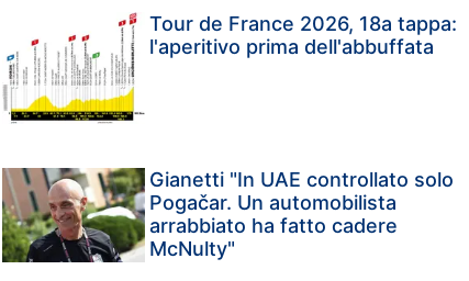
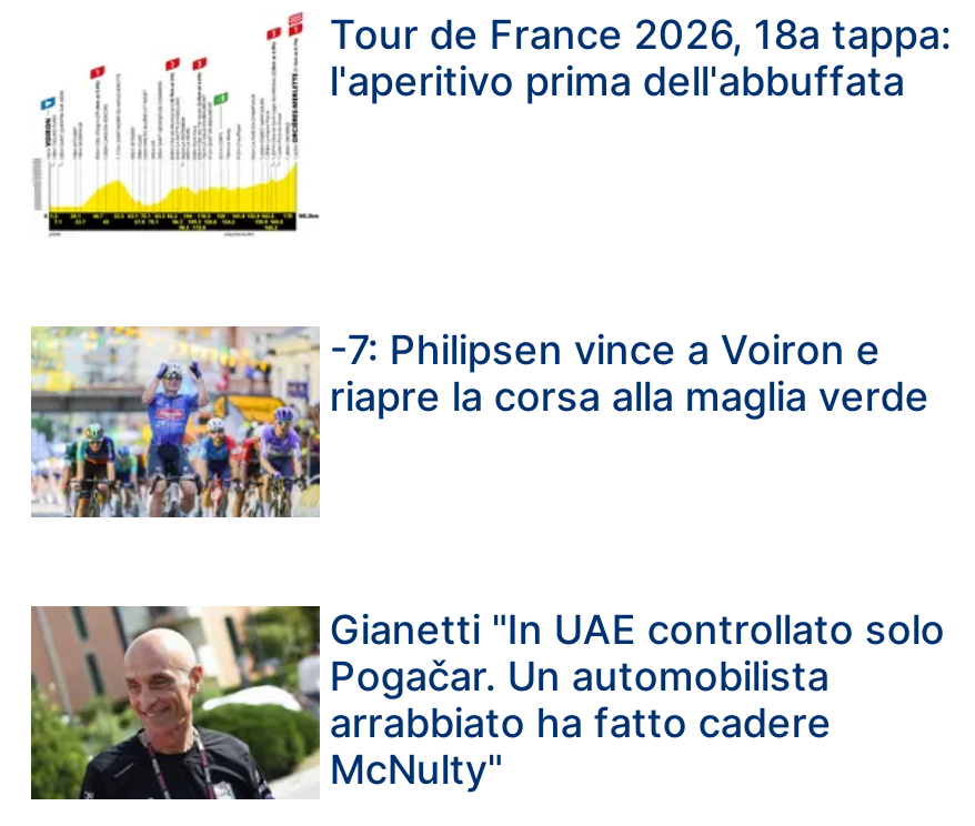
+ [image]
+ -7: Philipsen vince a Voiron e
+ riapre la corsa alla maglia verde
